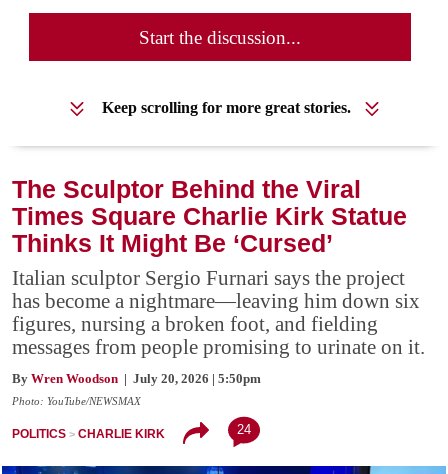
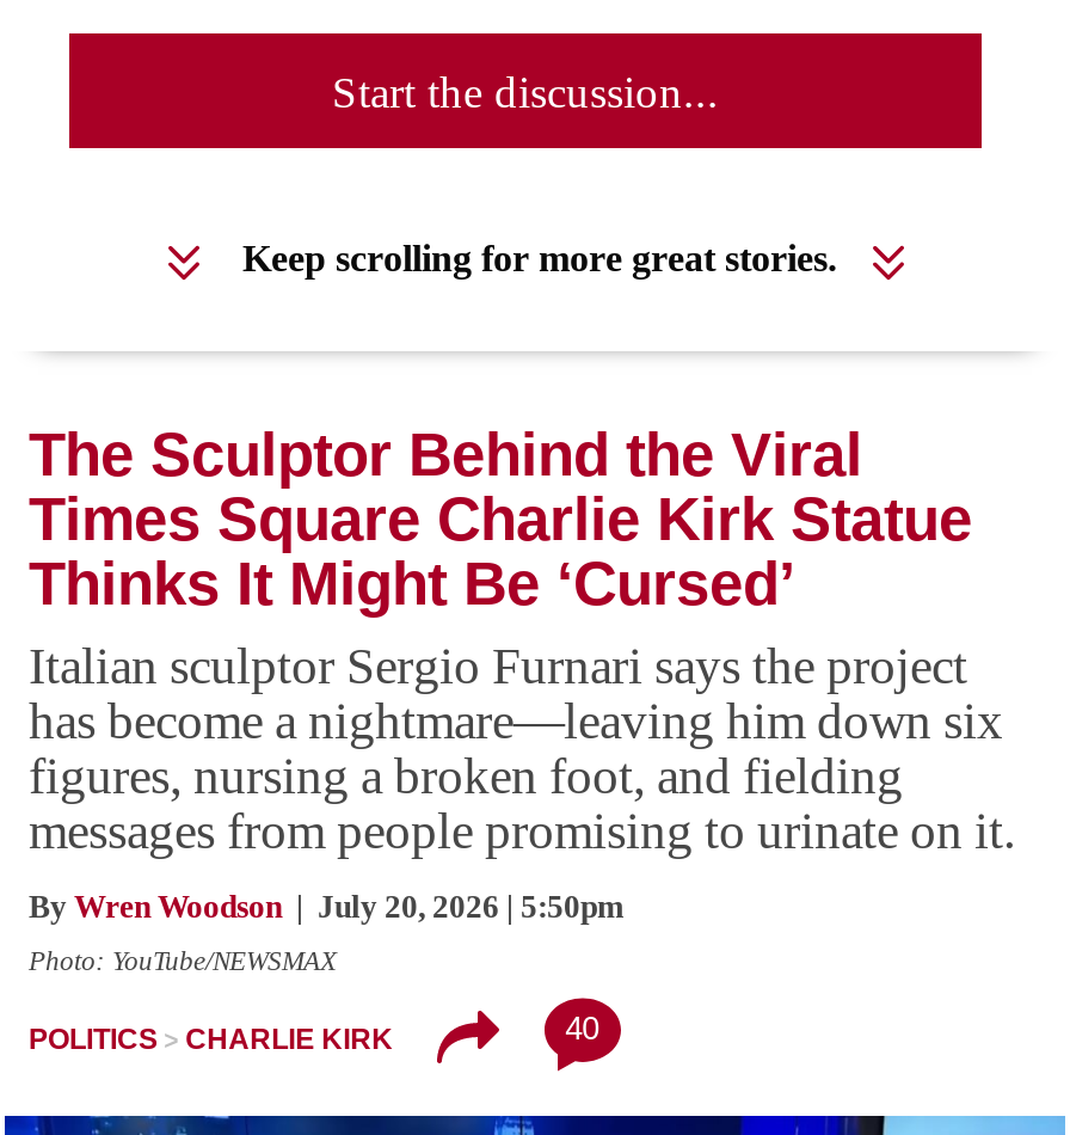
- 24
+ 40
